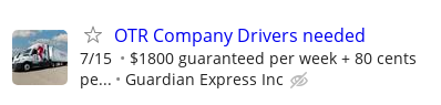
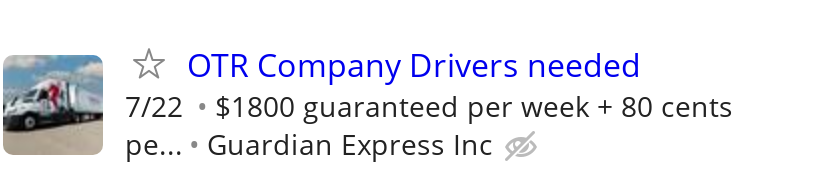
- 7/15 $1800 guaranteed per week + 80 cents
+ 7/22 $1800 guaranteed per week + 80 cents
